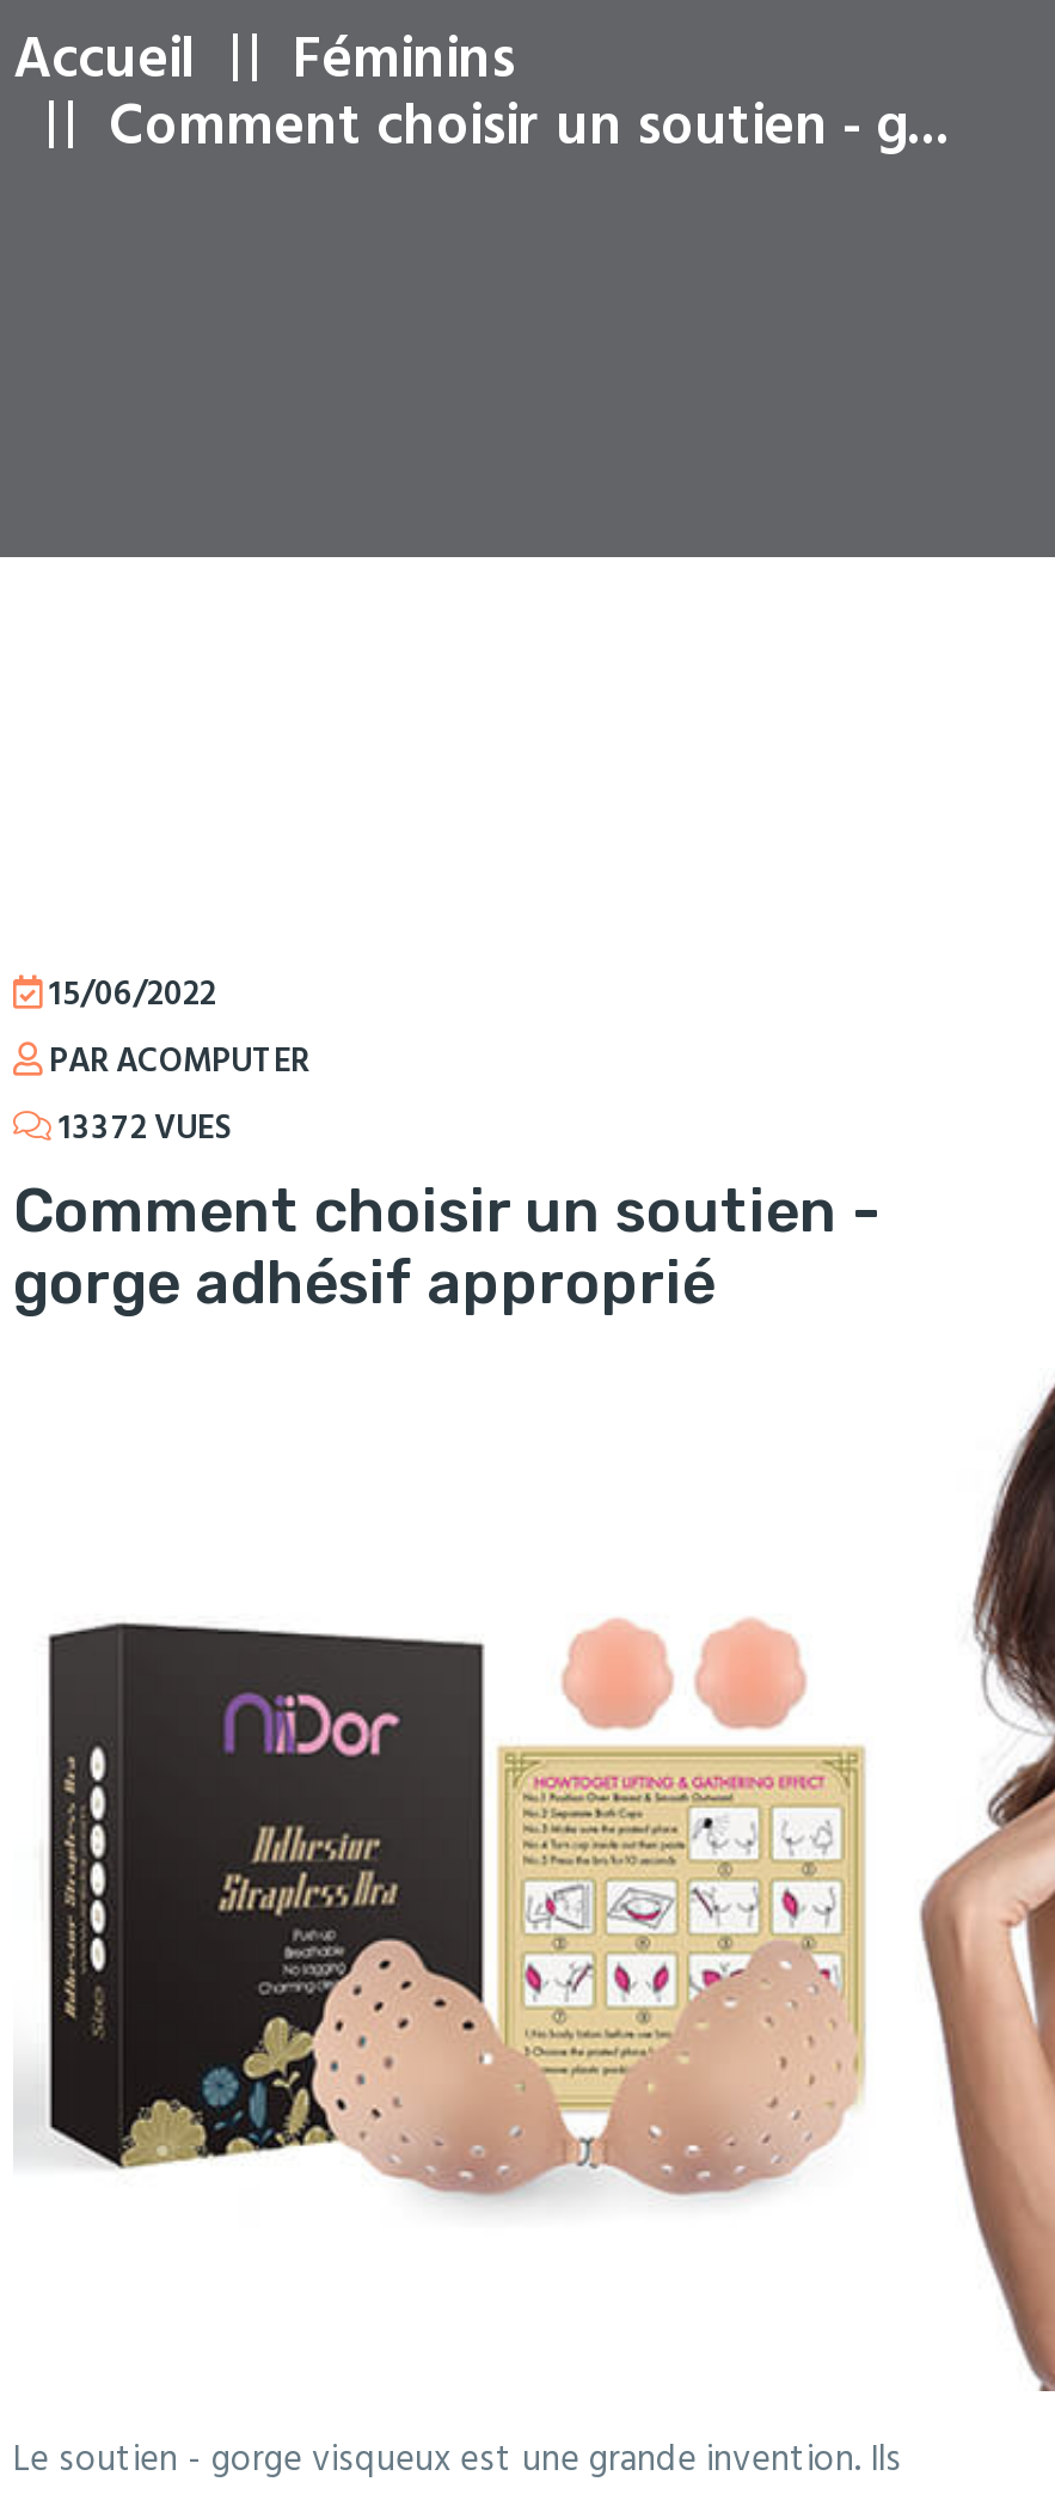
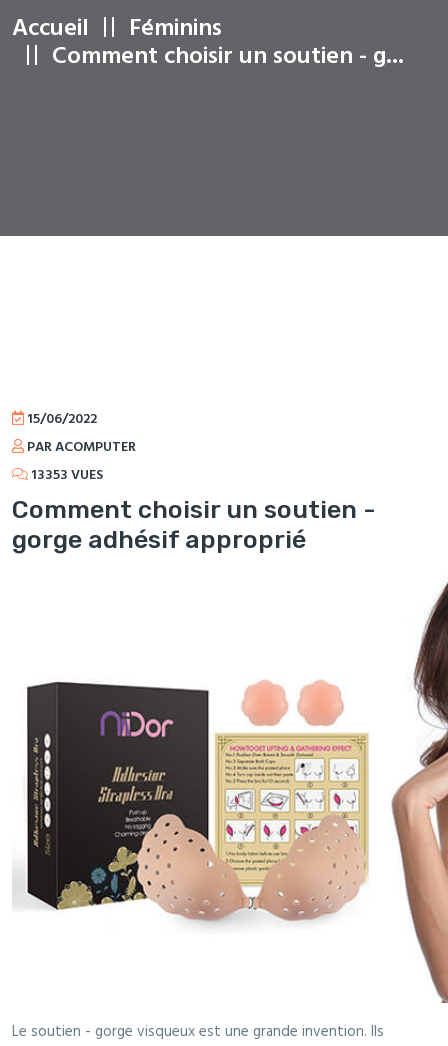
- 13372 VUES
+ 13353 VUES
